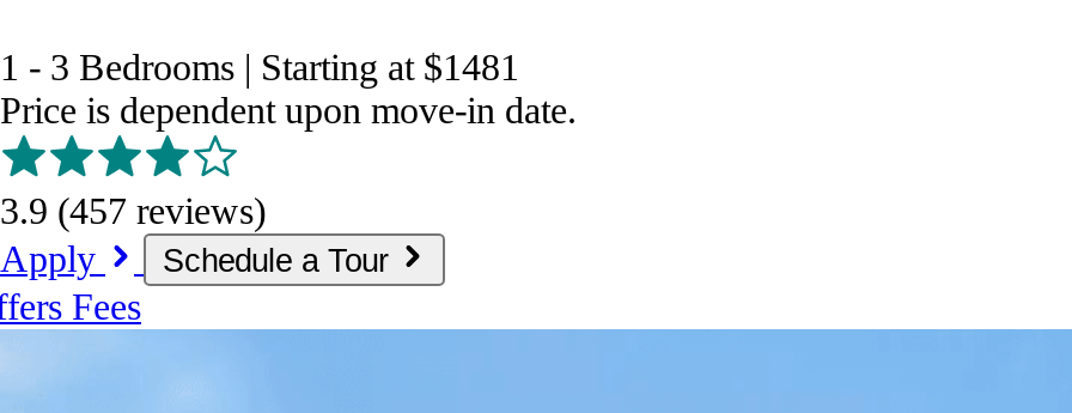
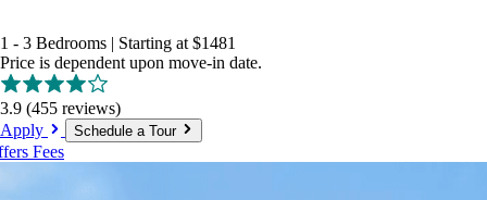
- 3.9 (457 reviews)
+ 3.9 (455 reviews)
